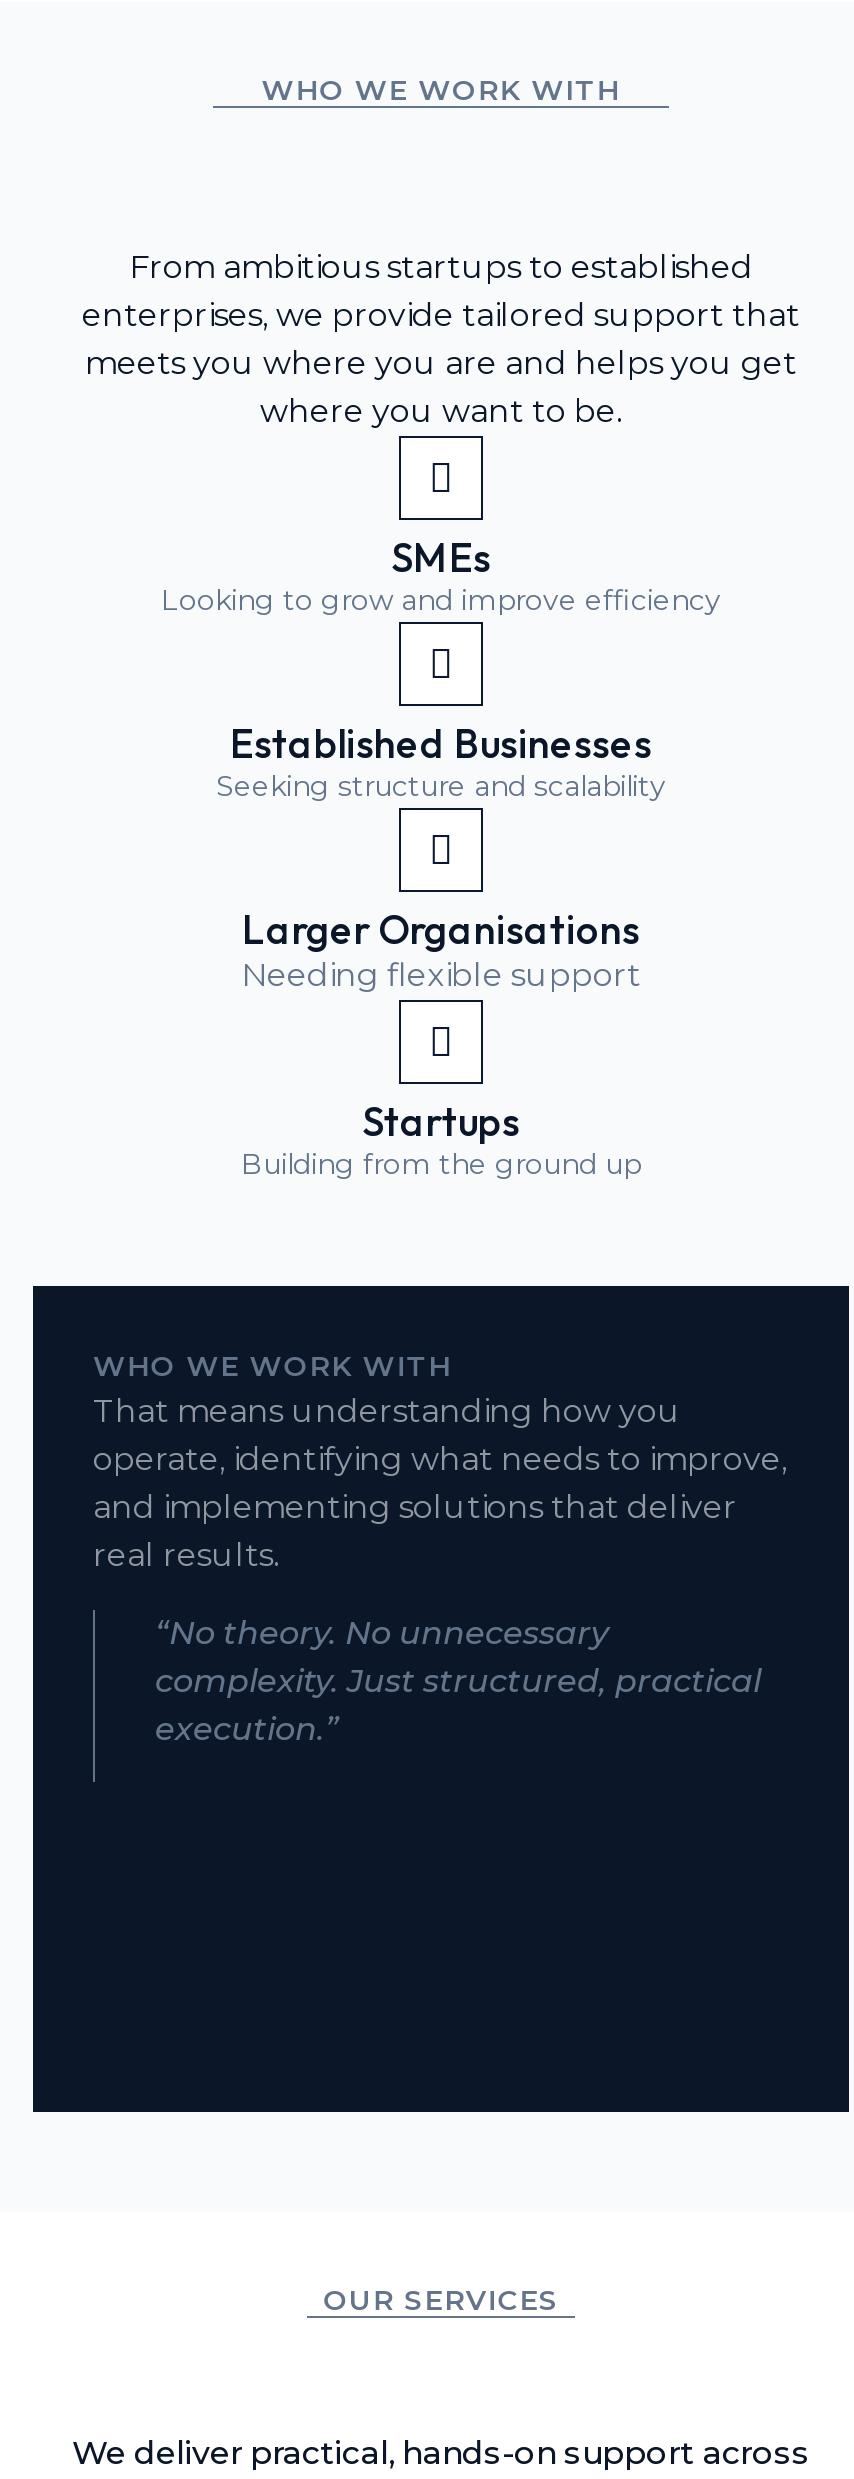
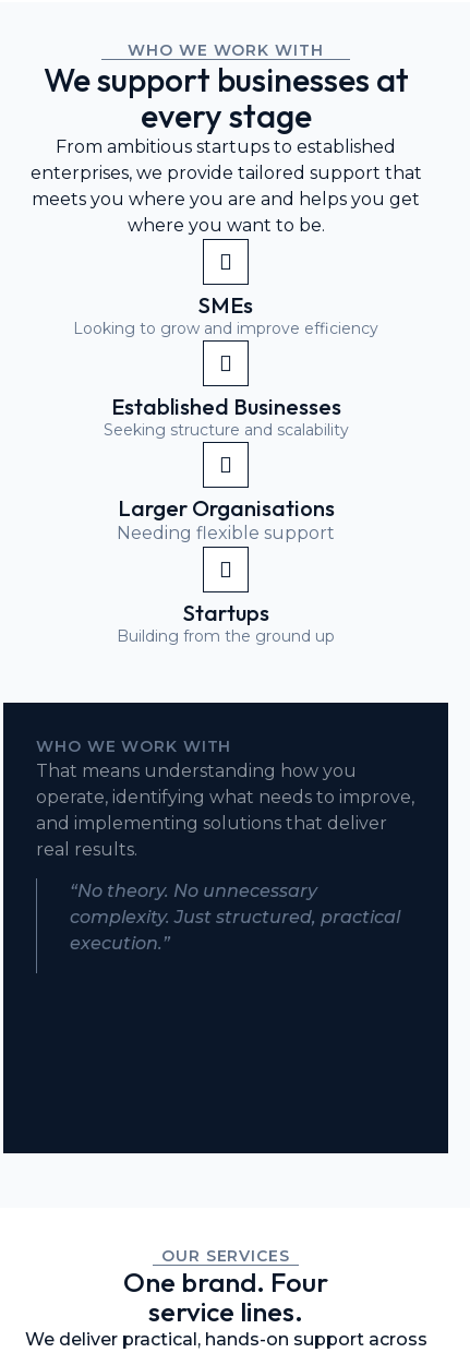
+ We support businesses at
+ every stage

+ One brand. Four
+ service lines.
